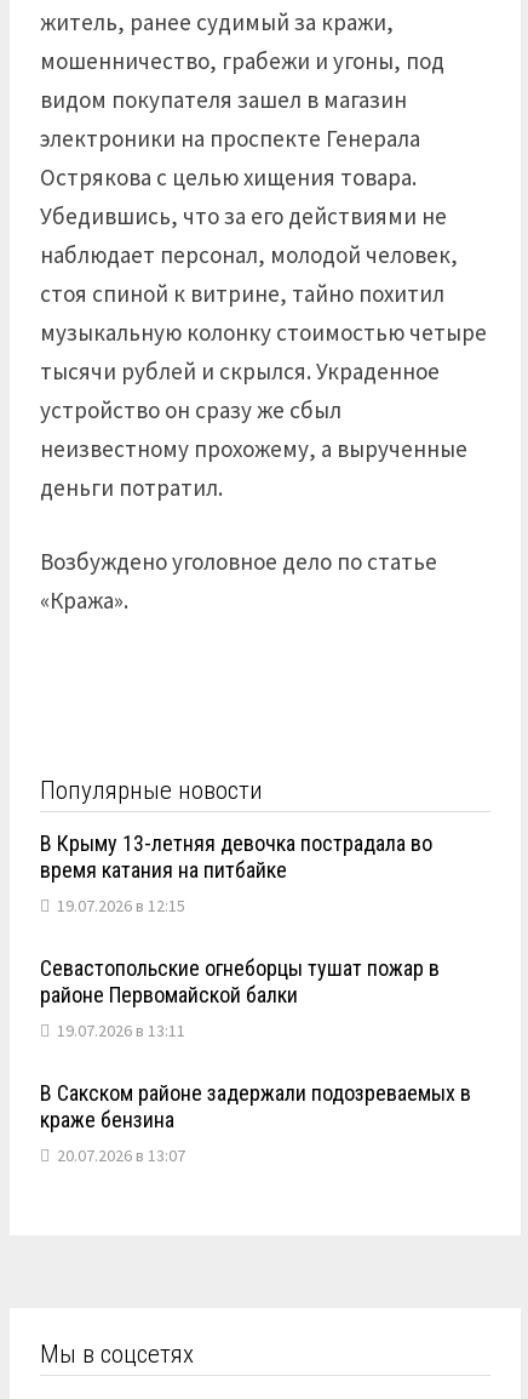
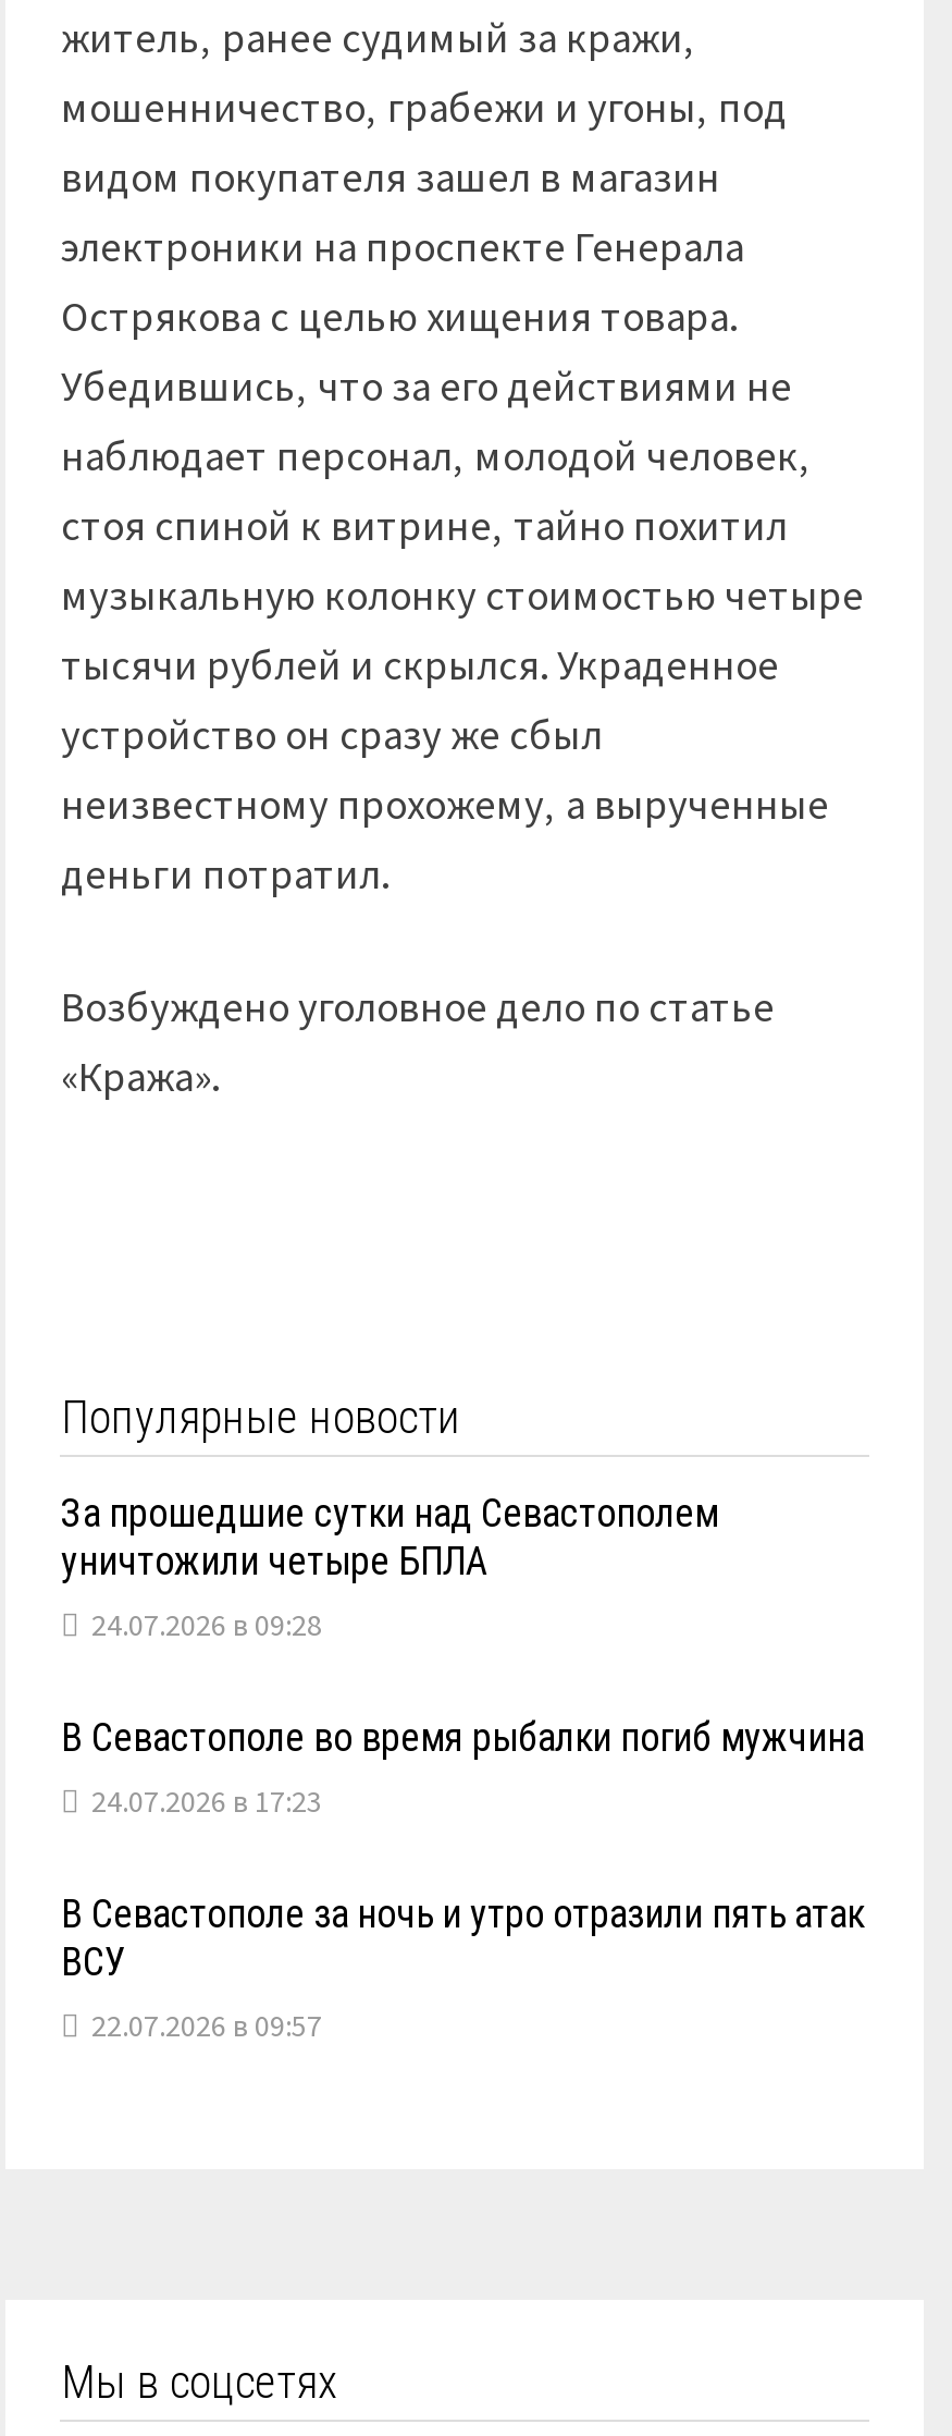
- В Крыму 13-летняя девочка пострадала во
- время катания на питбайке
+ За прошедшие сутки над Севастополем
+ уничтожили четыре БПЛА

- 19.07.2026 в 12:15
+ 24.07.2026 в 09:28

- Севастопольские огнеборцы тушат пожар в
- районе Первомайской балки
+ В Севастополе во время рыбалки погиб мужчина

- 19.07.2026 в 13:11
+ 24.07.2026 в 17:23

- В Сакском районе задержали подозреваемых в
- краже бензина
+ В Севастополе за ночь и утро отразили пять атак
+ ВСУ

- 20.07.2026 в 13:07
+ 22.07.2026 в 09:57
